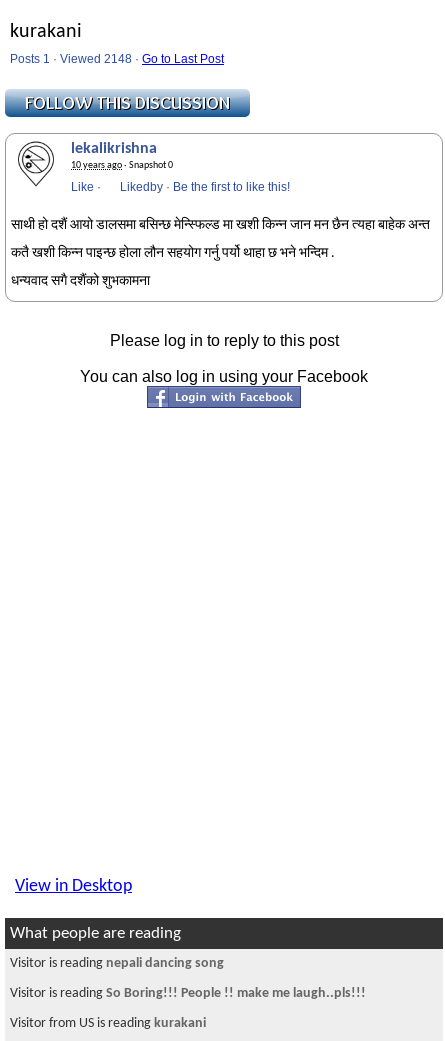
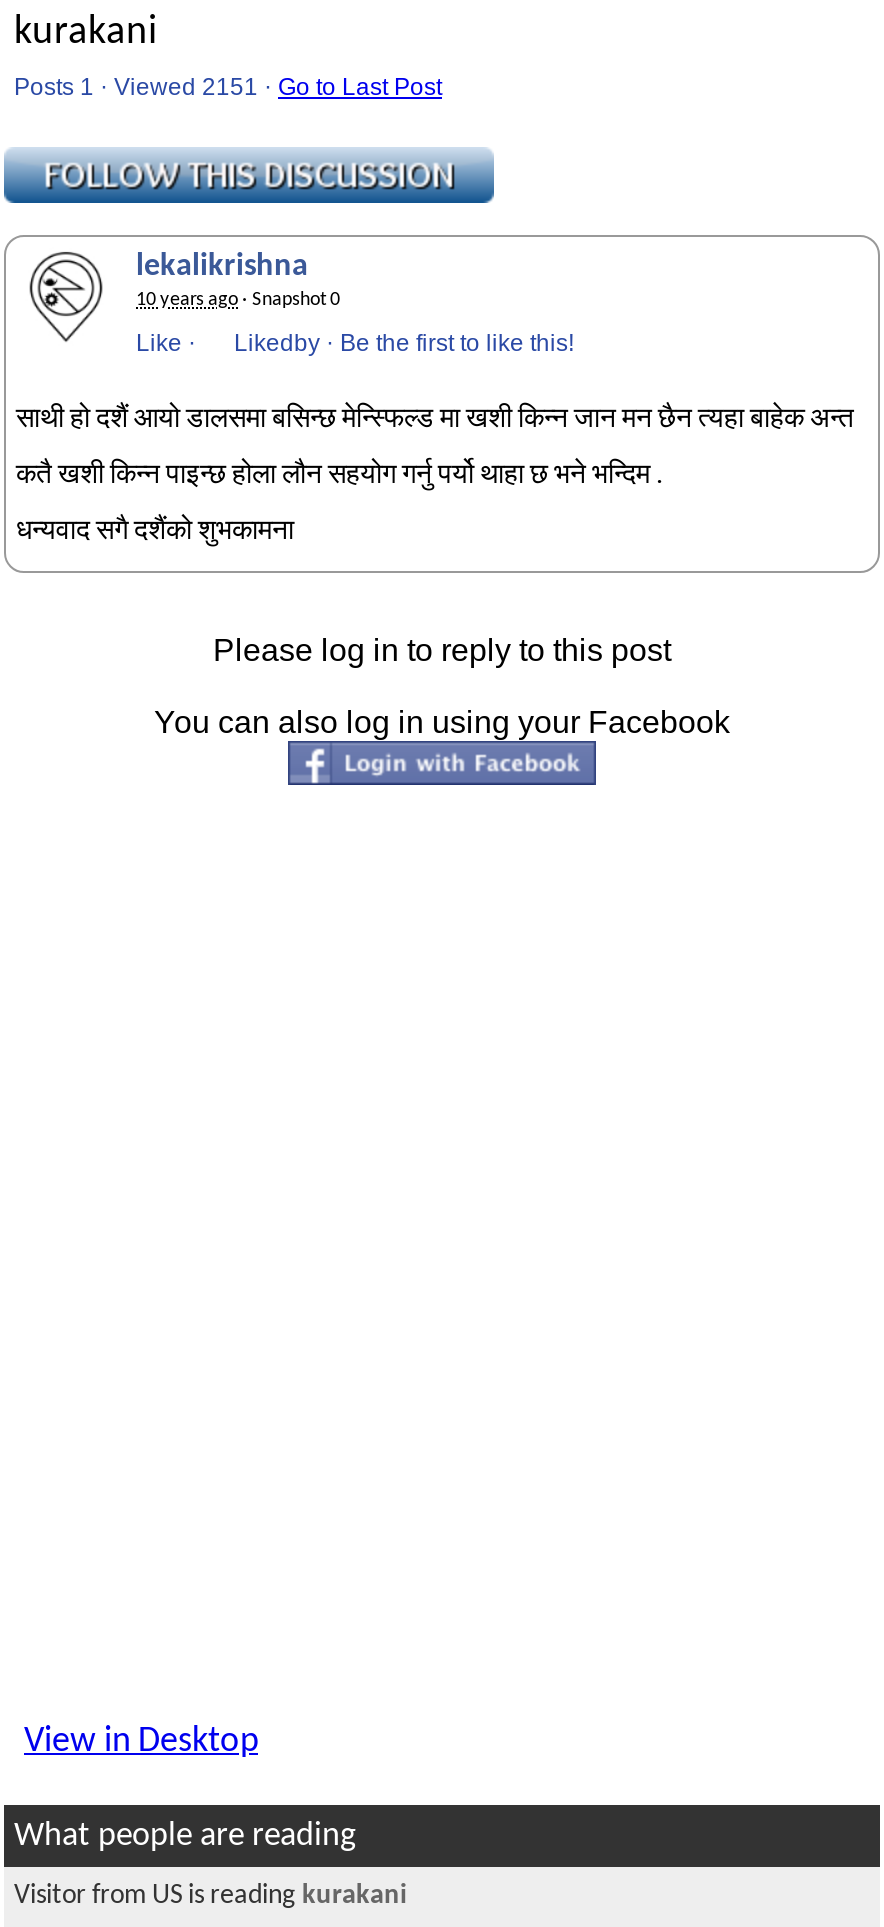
- Posts 1 · Viewed 2148 · Go to Last Post
+ Posts 1 · Viewed 2151 · Go to Last Post

- Visitor is reading nepali dancing song
- Visitor is reading So Boring!!! People !! make me laugh..pls!!!
